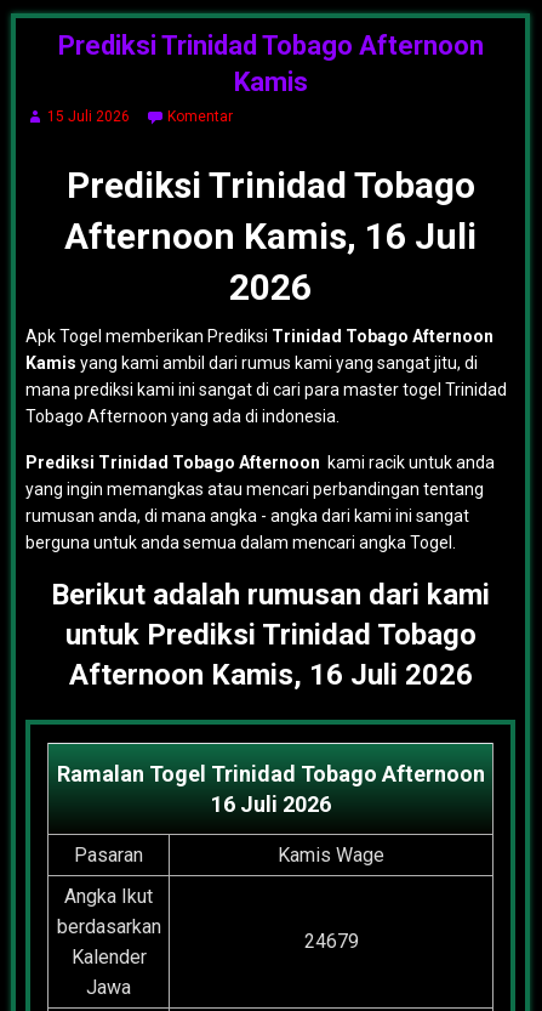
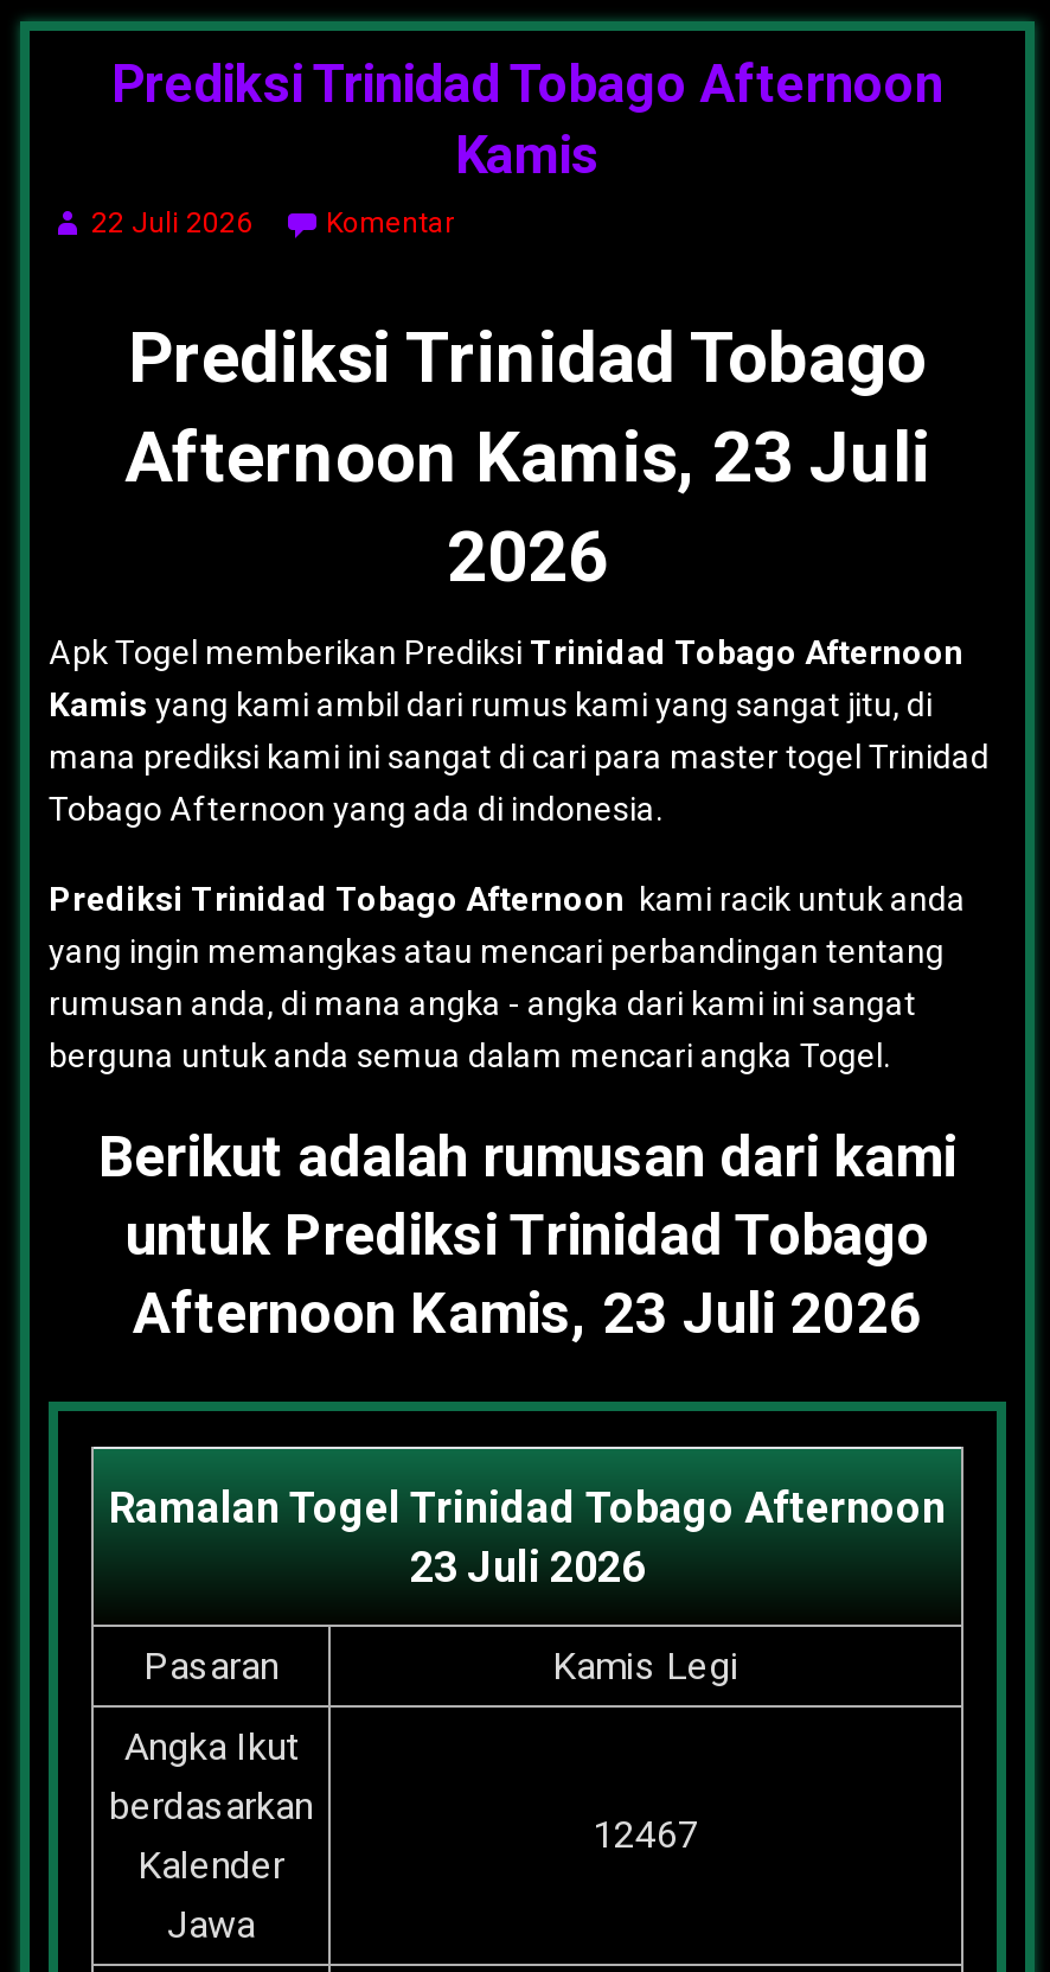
- 15 Juli 2026
+ 22 Juli 2026

- Afternoon Kamis, 16 Juli
+ Afternoon Kamis, 23 Juli

- Afternoon Kamis, 16 Juli 2026
+ Afternoon Kamis, 23 Juli 2026

- 16 Juli 2026
+ 23 Juli 2026

- Kamis Wage
+ Kamis Legi

- 24679
+ 12467
